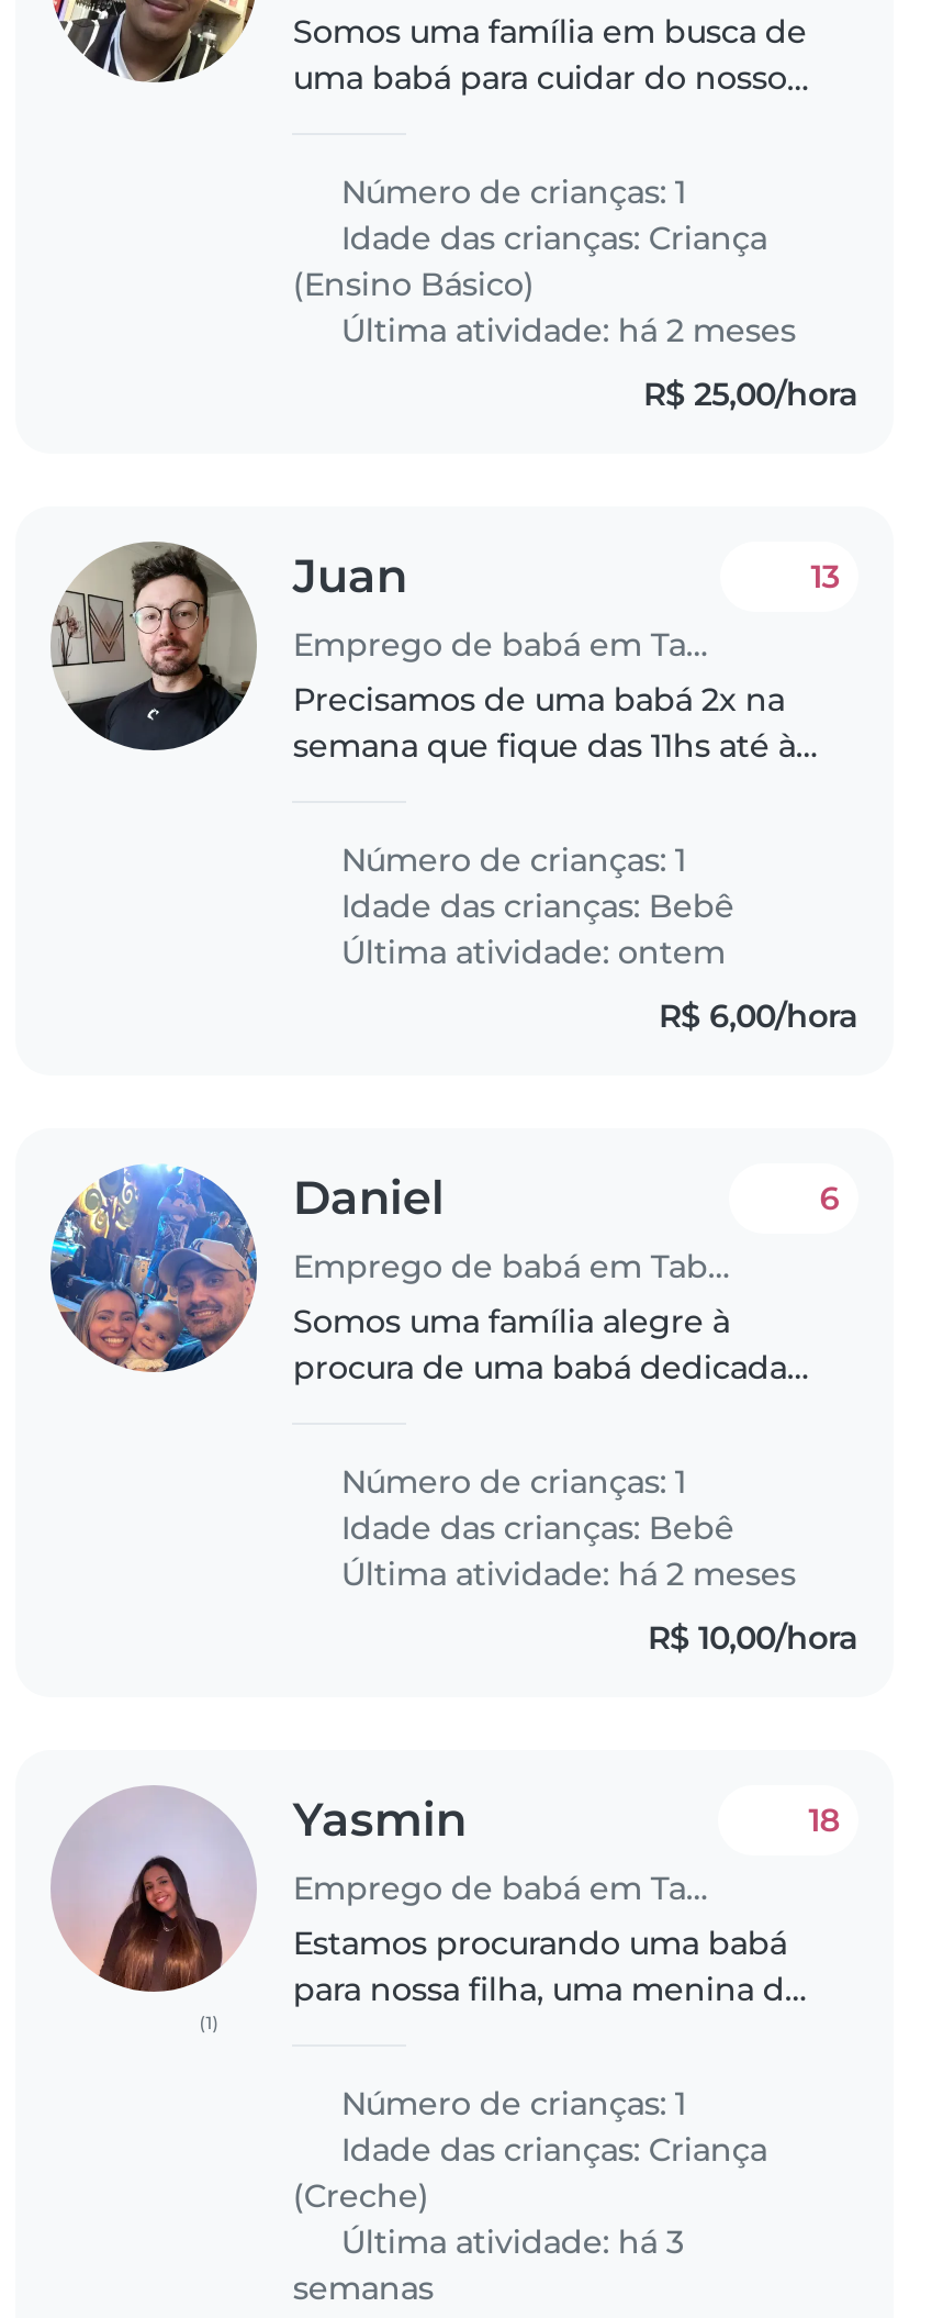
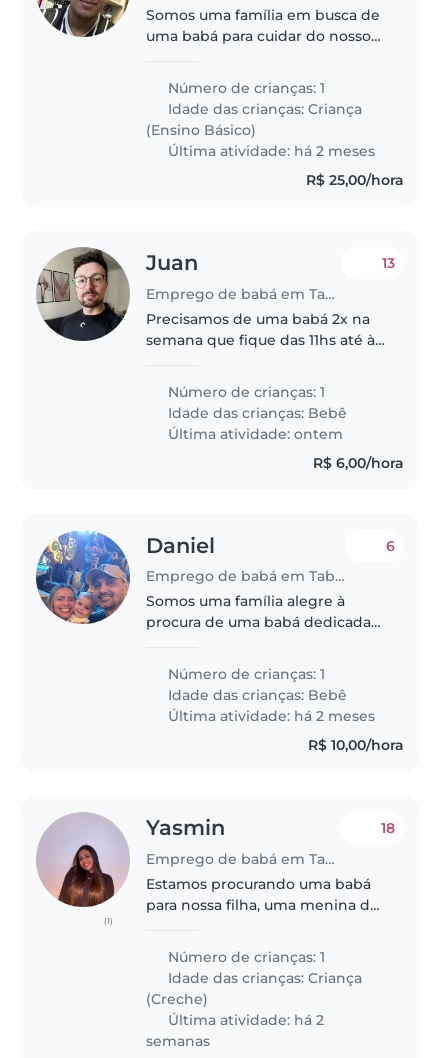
- Última atividade: há 3
+ Última atividade: há 2
